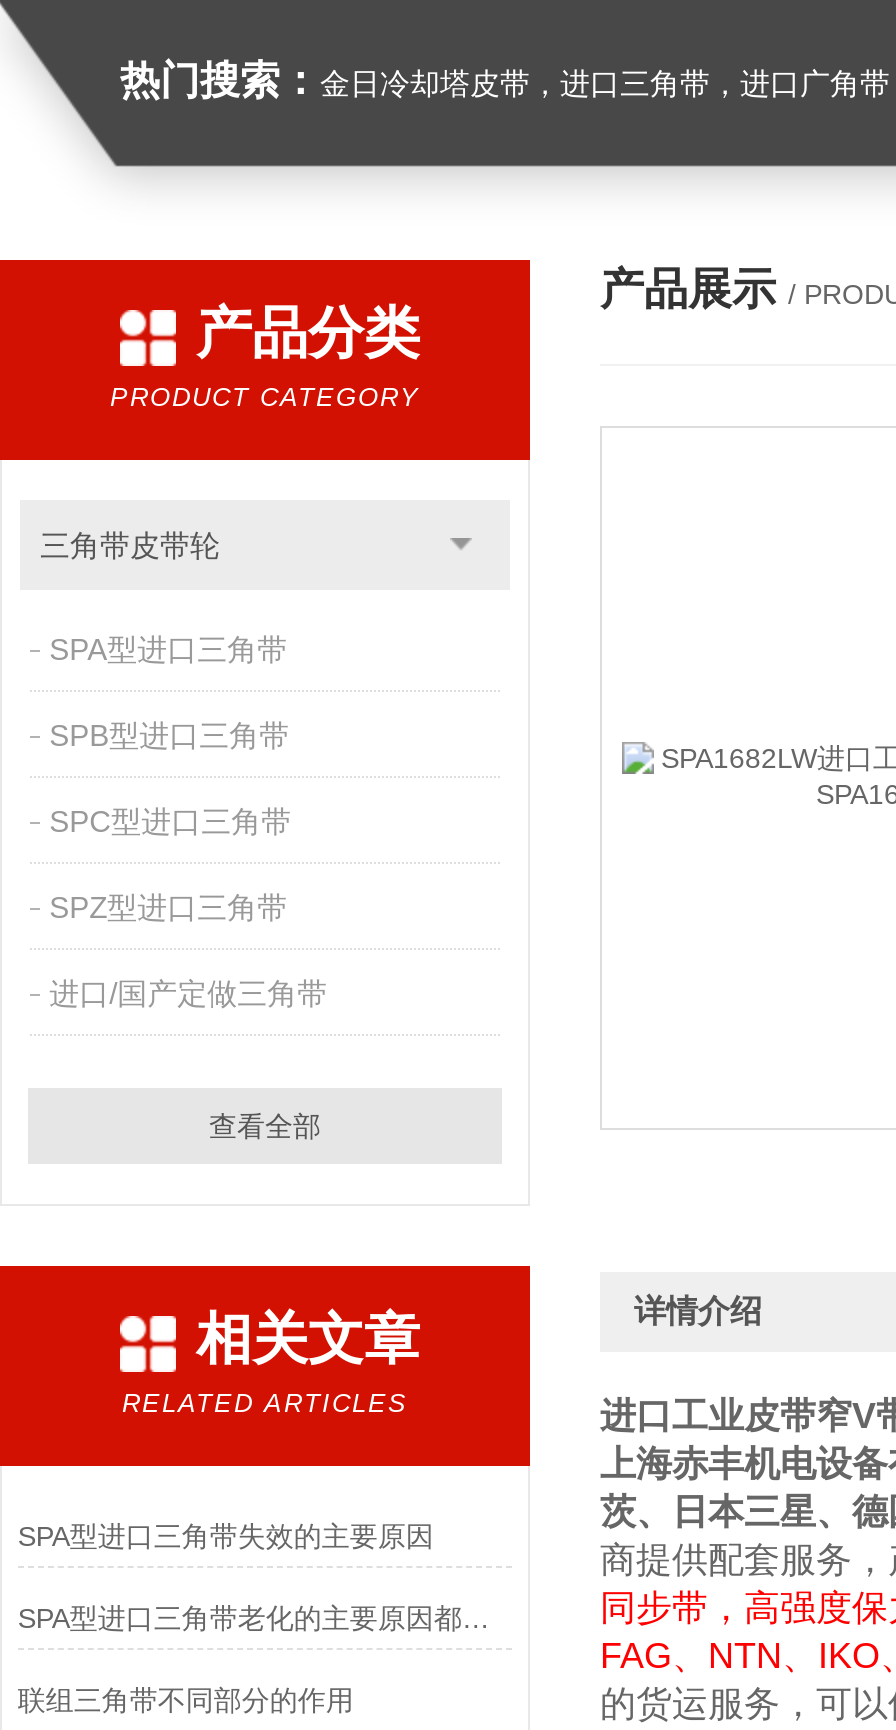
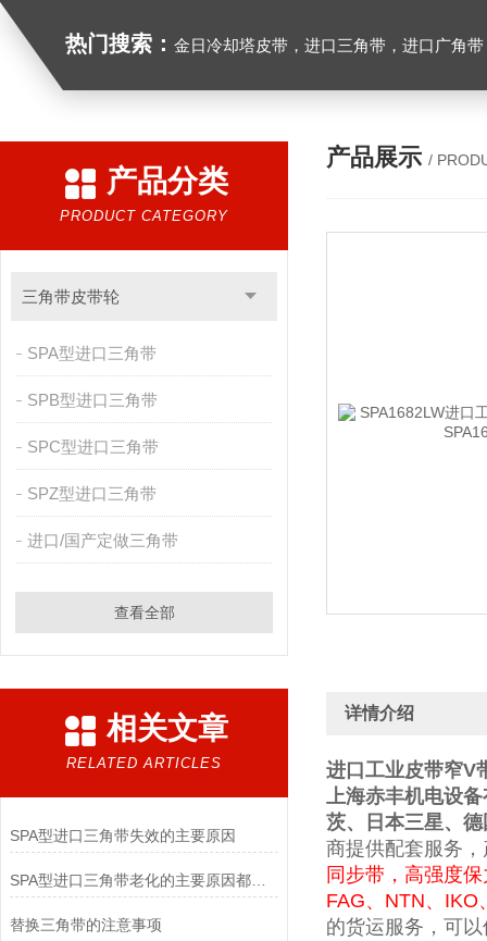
- 联组三角带不同部分的作用
+ 替换三角带的注意事项
